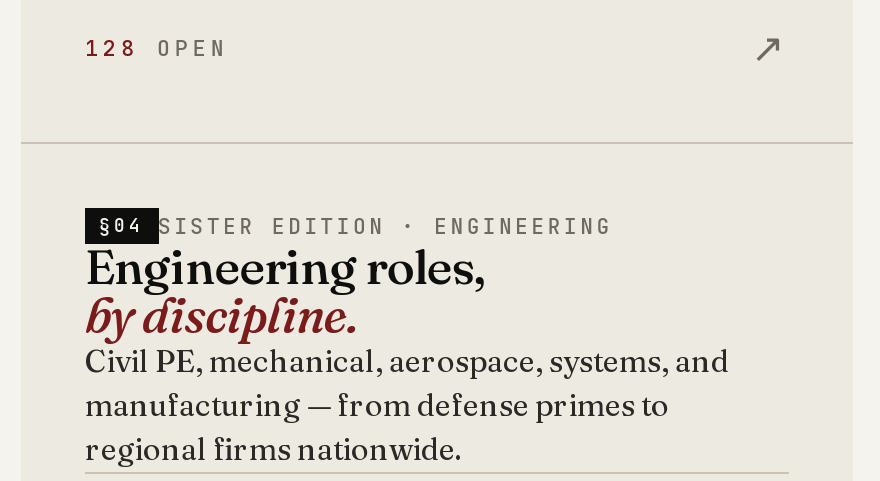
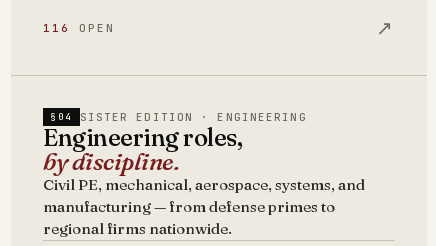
- 128 OPEN
+ 116 OPEN
